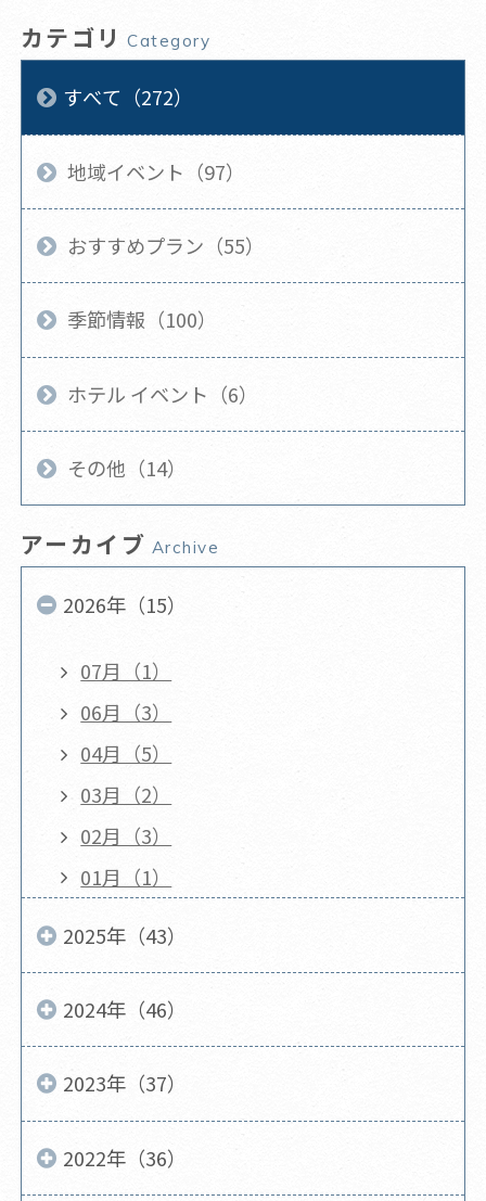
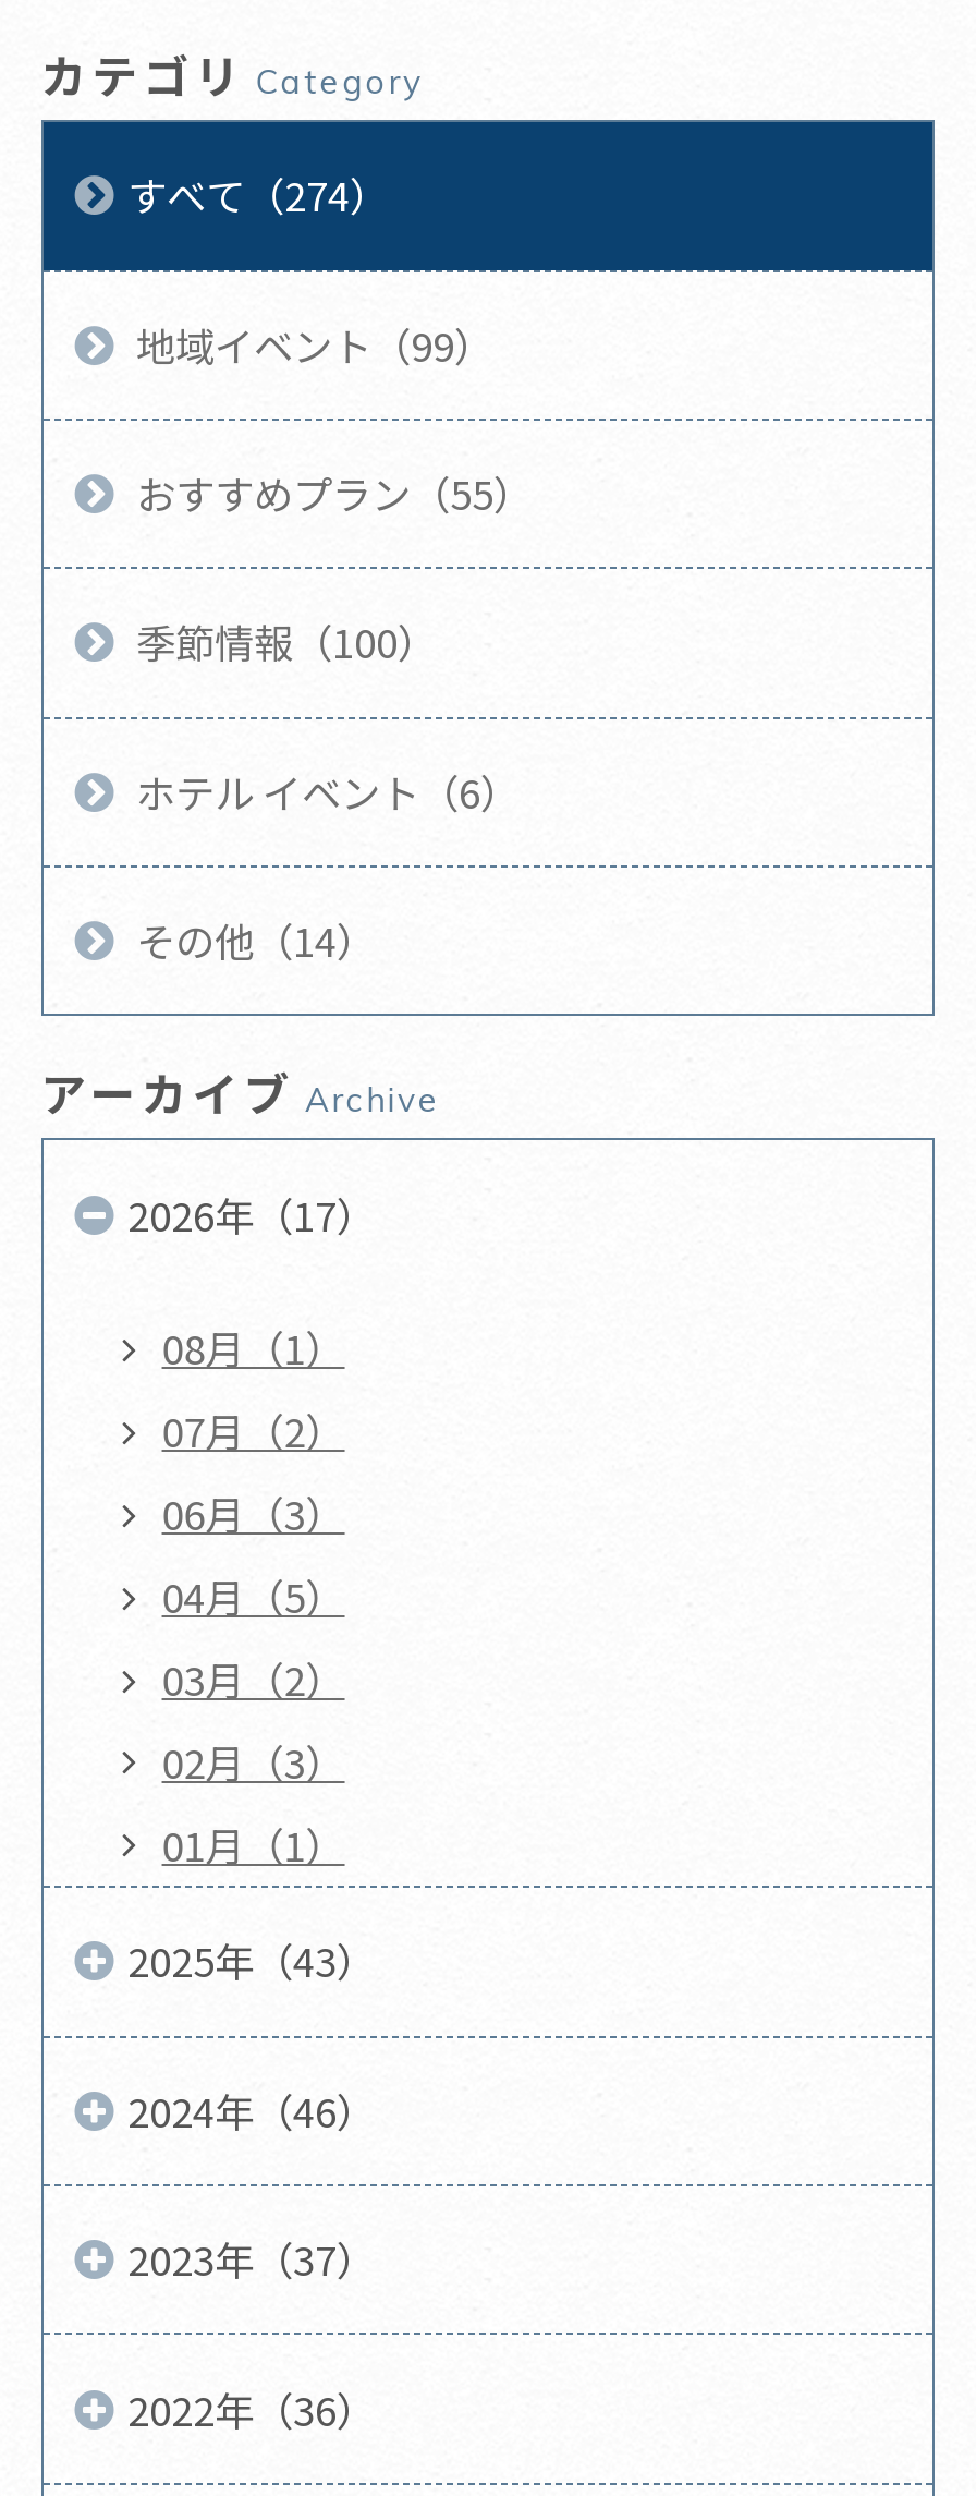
- すべて（272）
+ すべて（274）

- 地域イベント（97）
+ 地域イベント（99）

- 2026年（15）
- 07月（1）
+ 2026年（17）
+ 08月（1）
+ 07月（2）
